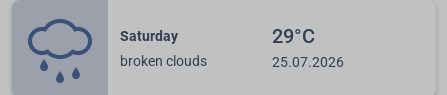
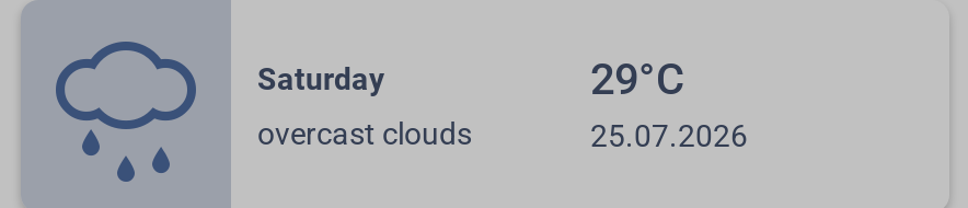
- broken clouds
+ overcast clouds
